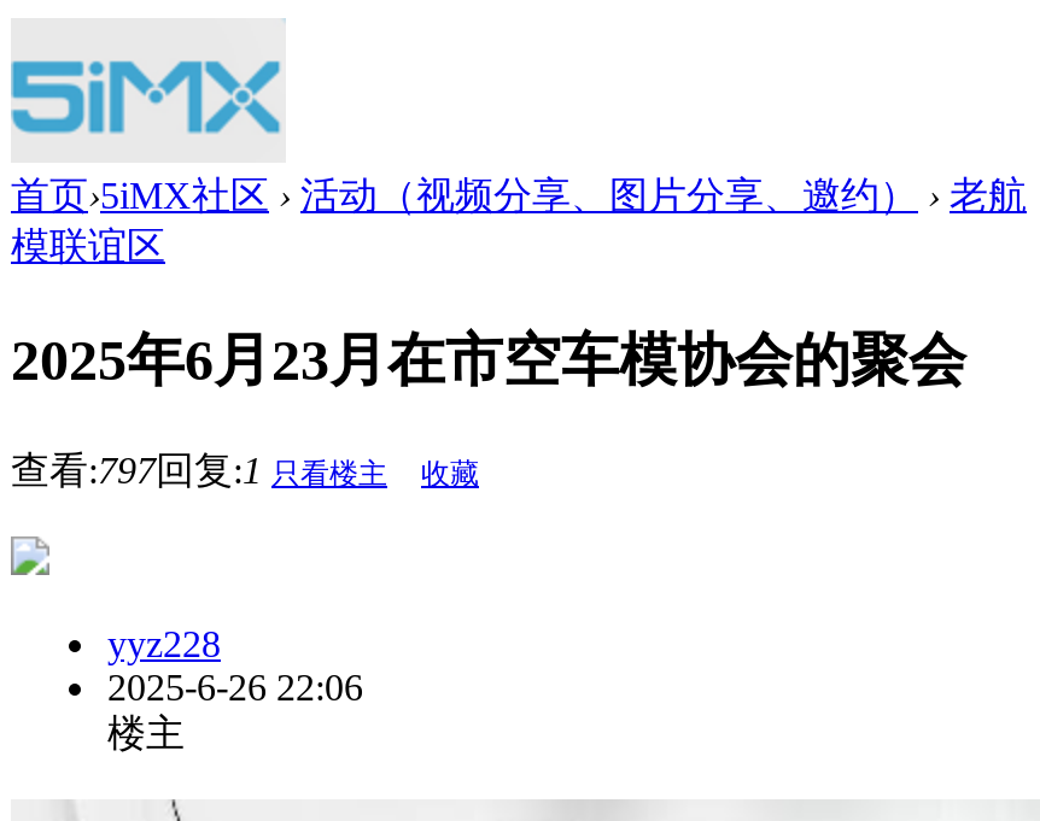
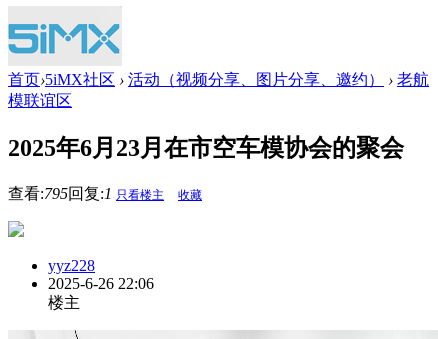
- 查看:797回复: 1 只看楼主
+ 查看:795回复: 1 只看楼主
